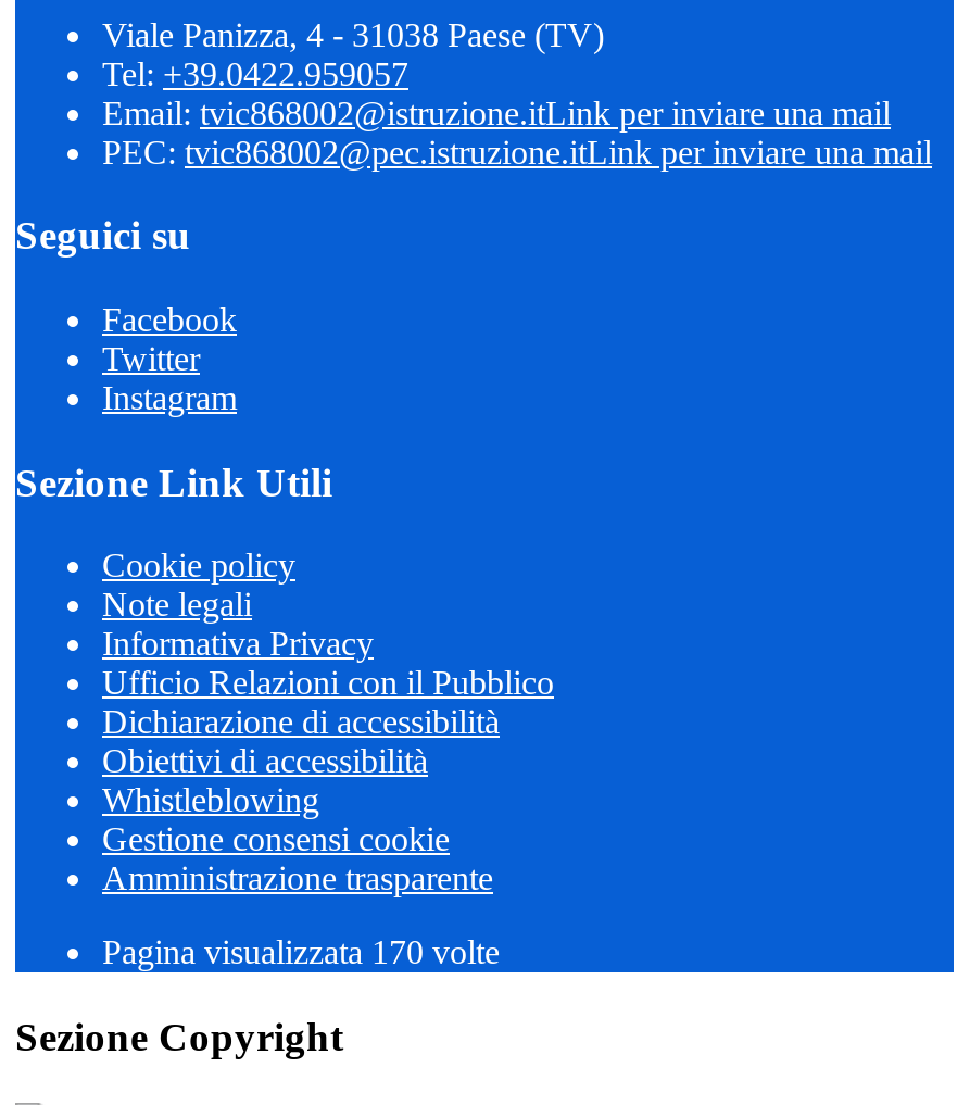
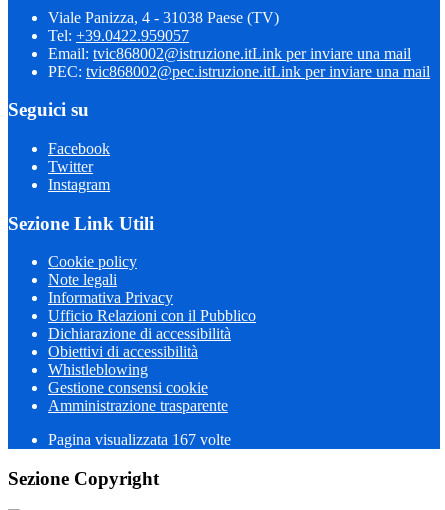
- Pagina visualizzata 170 volte
+ Pagina visualizzata 167 volte
